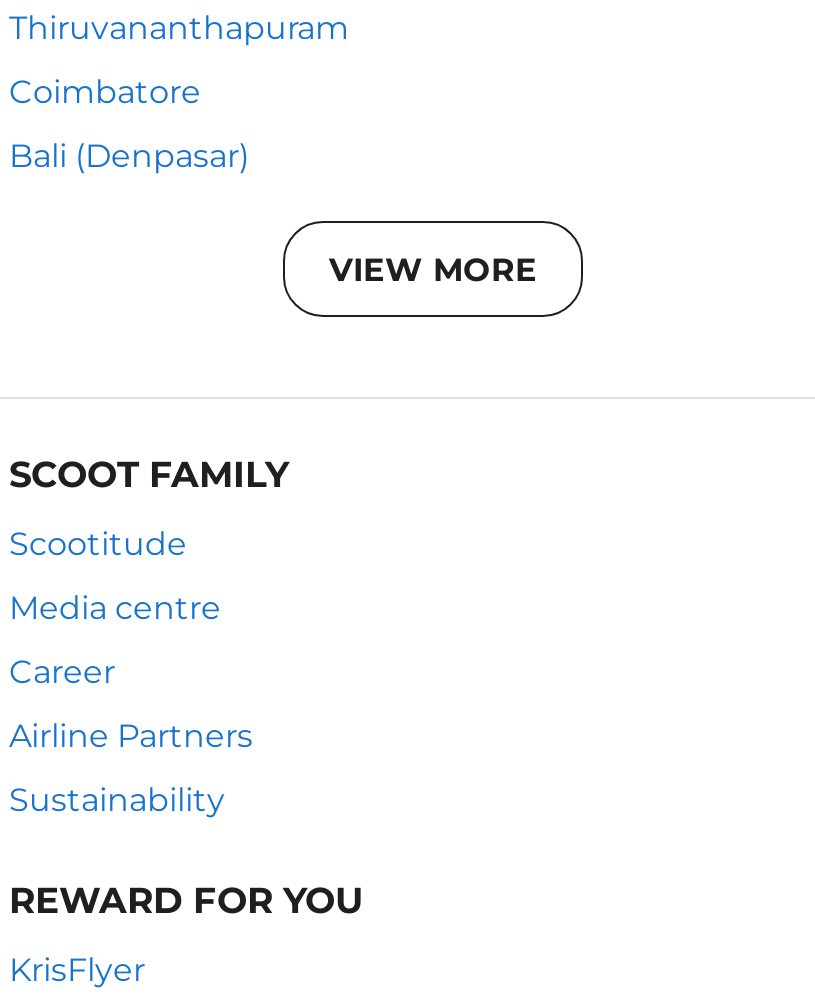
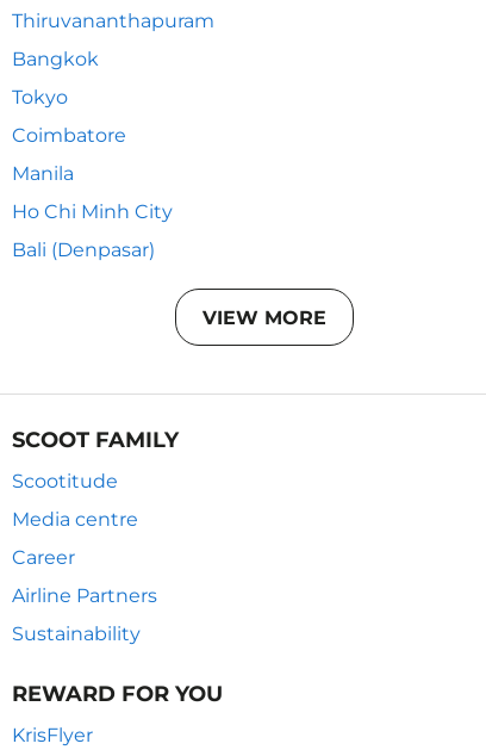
+ Bangkok
+ Tokyo

+ Manila
+ Ho Chi Minh City
